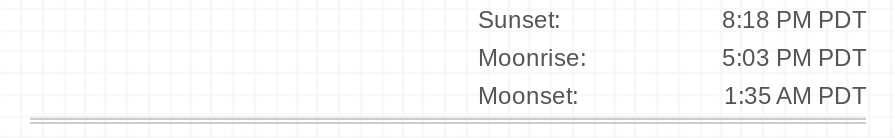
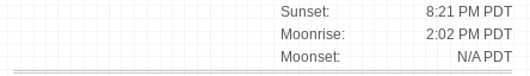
- 8:18 PM PDT
+ 8:21 PM PDT

- 5:03 PM PDT
+ 2:02 PM PDT

- 1:35 AM PDT
+ N/A PDT
